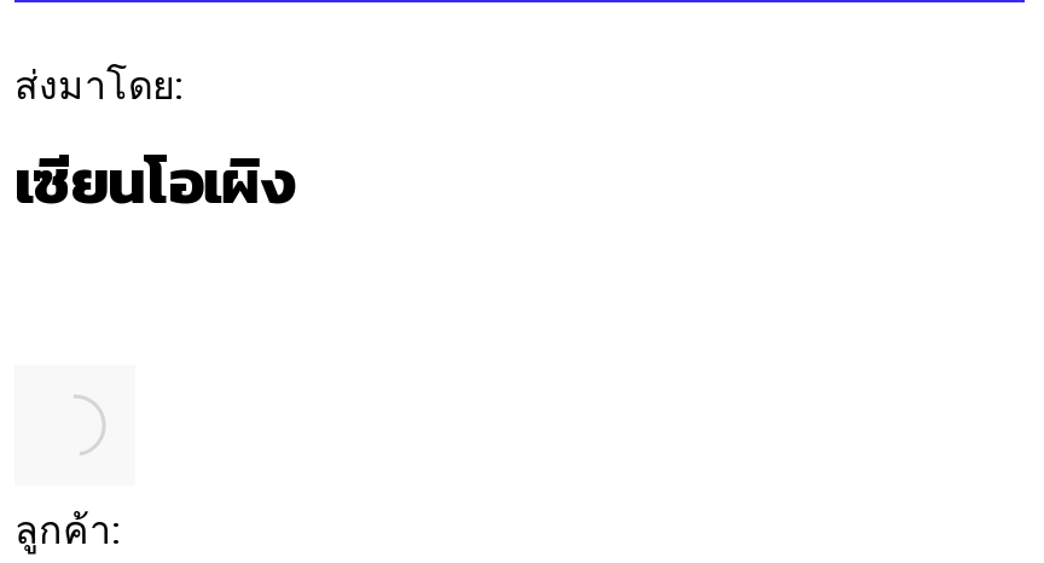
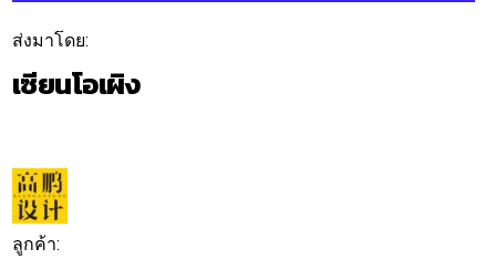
+ [image]
